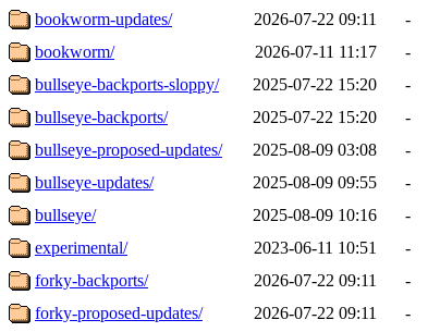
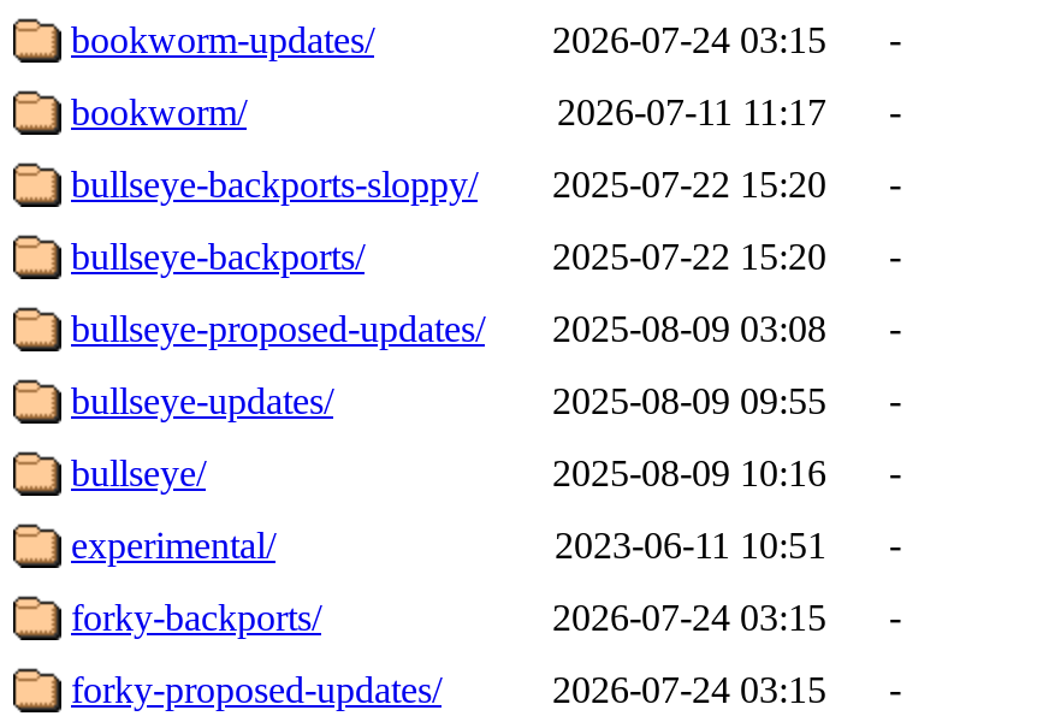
- 2026-07-22 09:11
+ 2026-07-24 03:15

- 2026-07-22 09:11
+ 2026-07-24 03:15

- 2026-07-22 09:11
+ 2026-07-24 03:15
